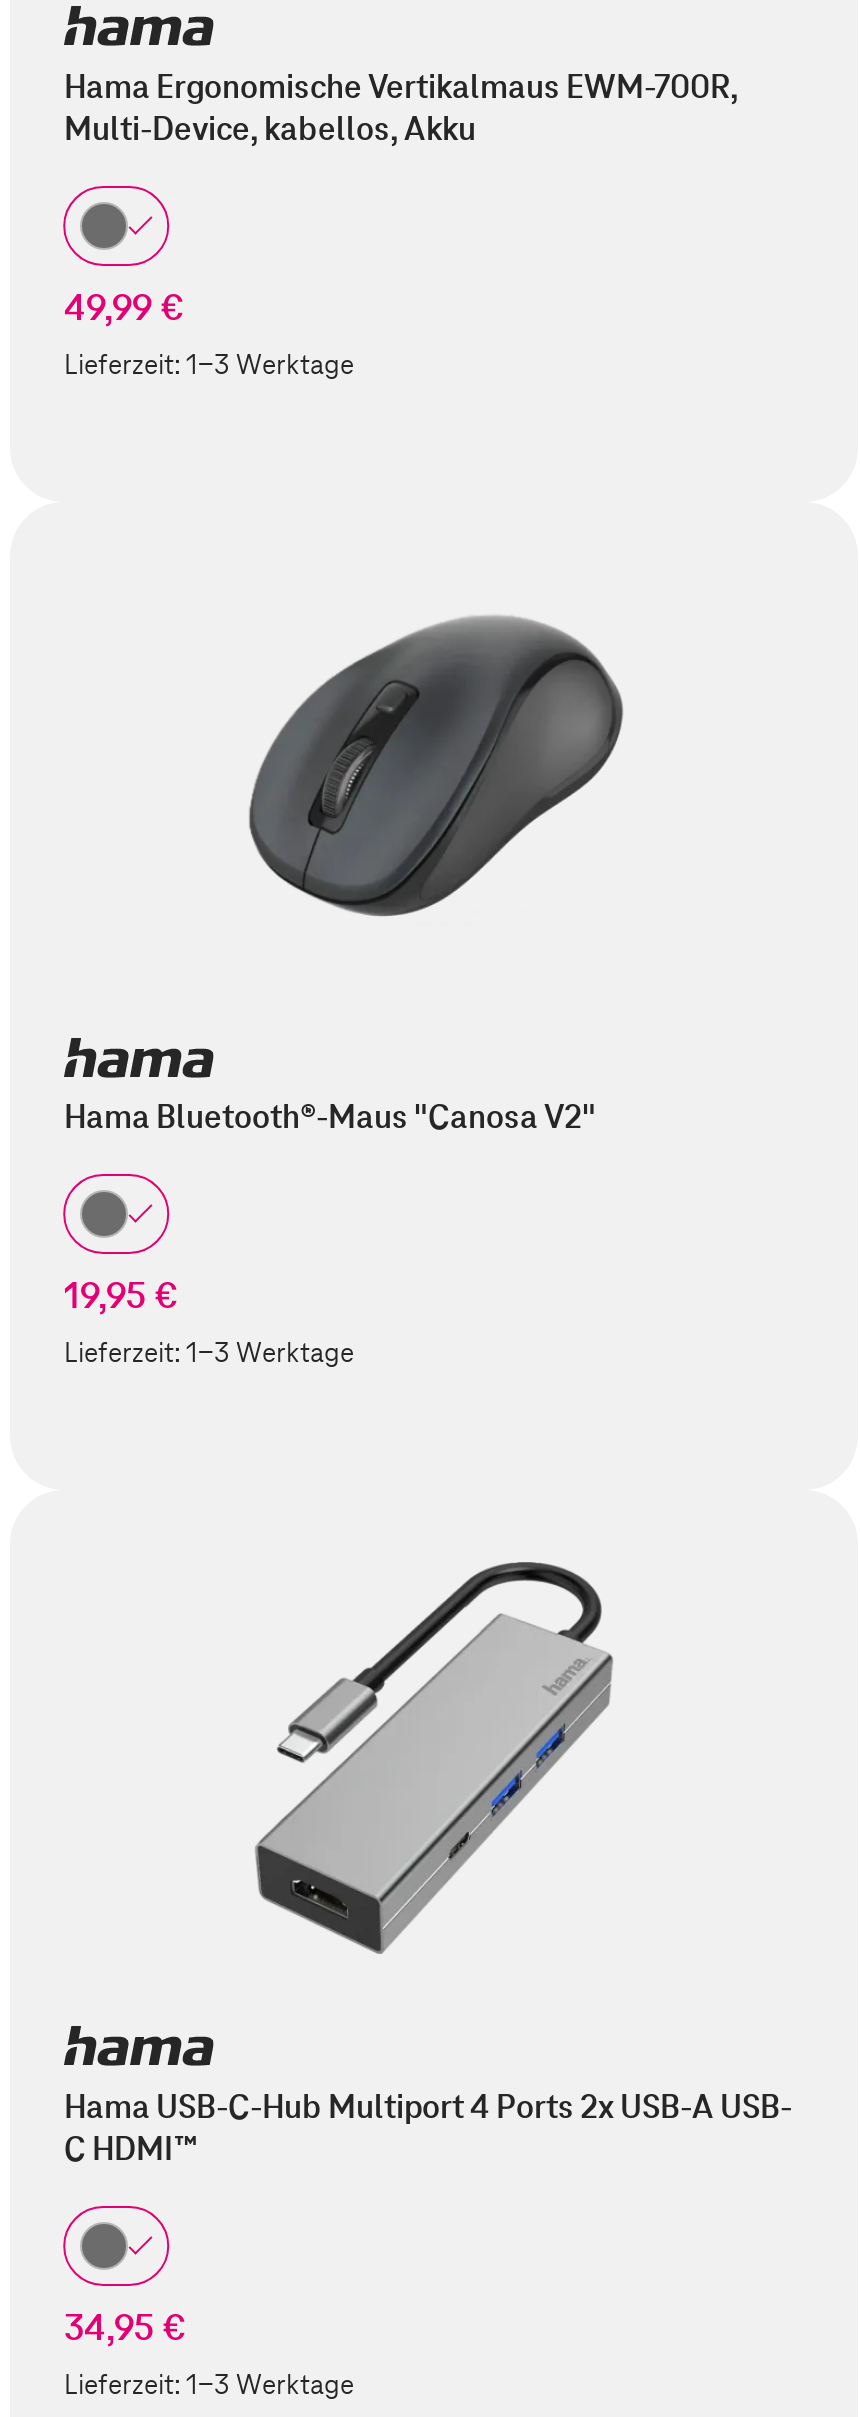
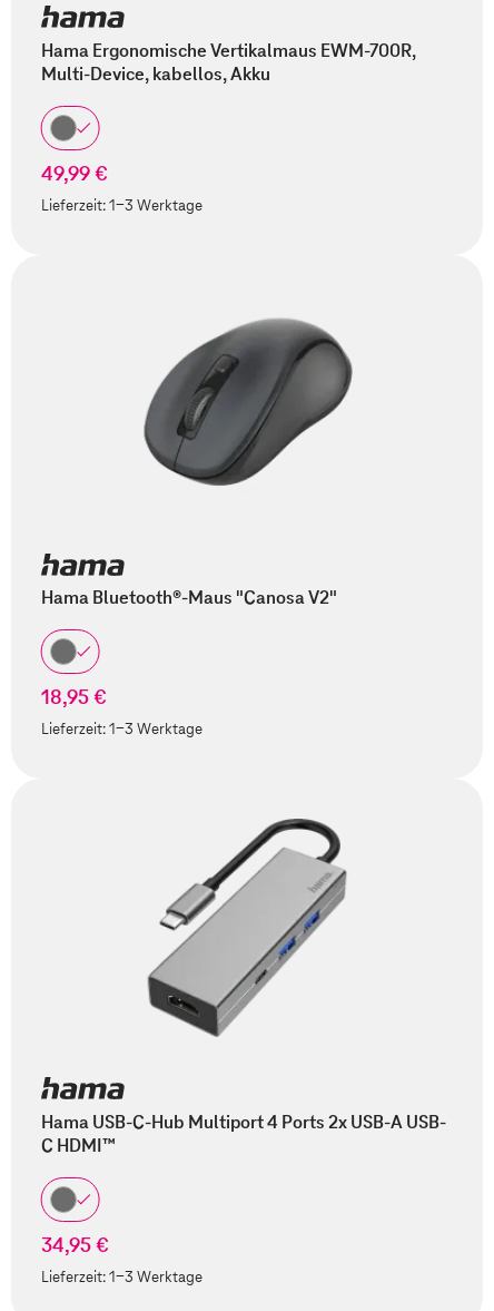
- 19,95 €
+ 18,95 €
